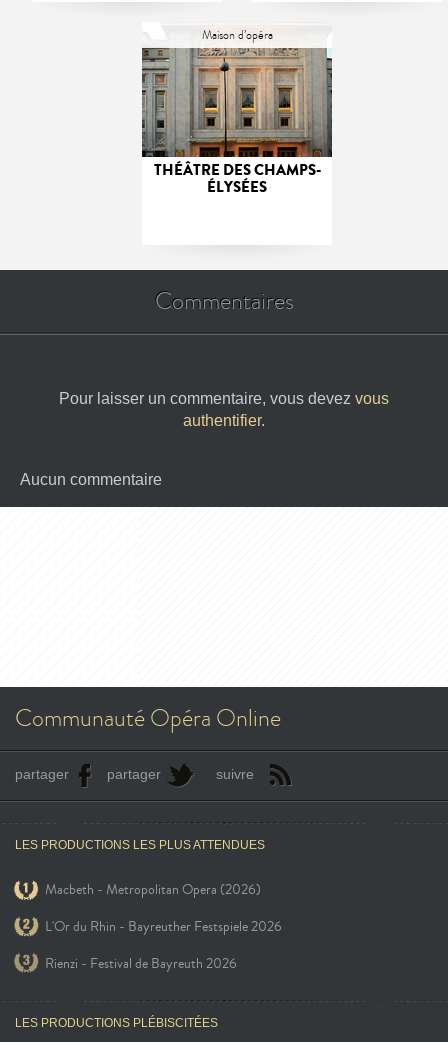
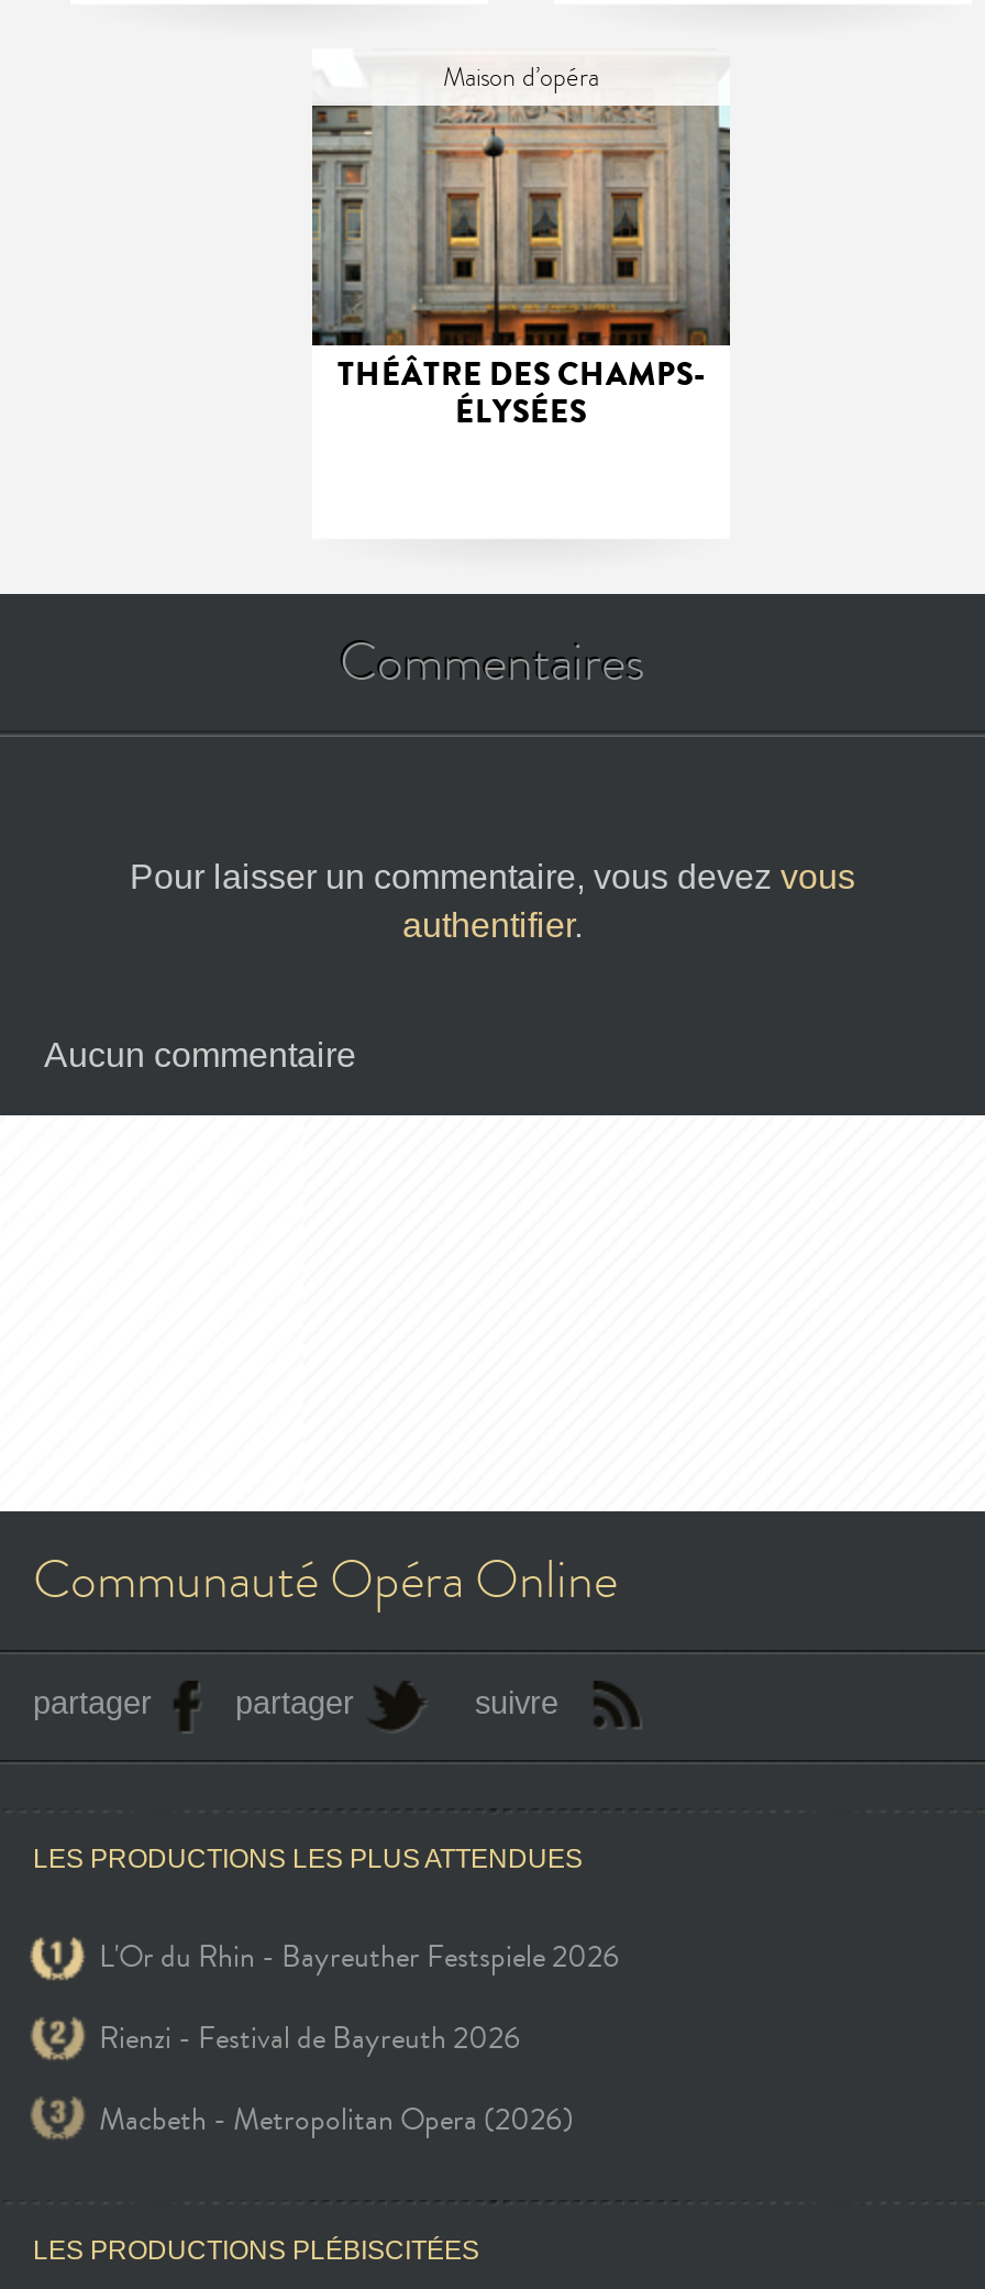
moved down: Macbeth - Metropolitan Opera (2026)

moved up: L'Or du Rhin - Bayreuther Festspiele 2026 | Rienzi - Festival de Bayreuth 2026
